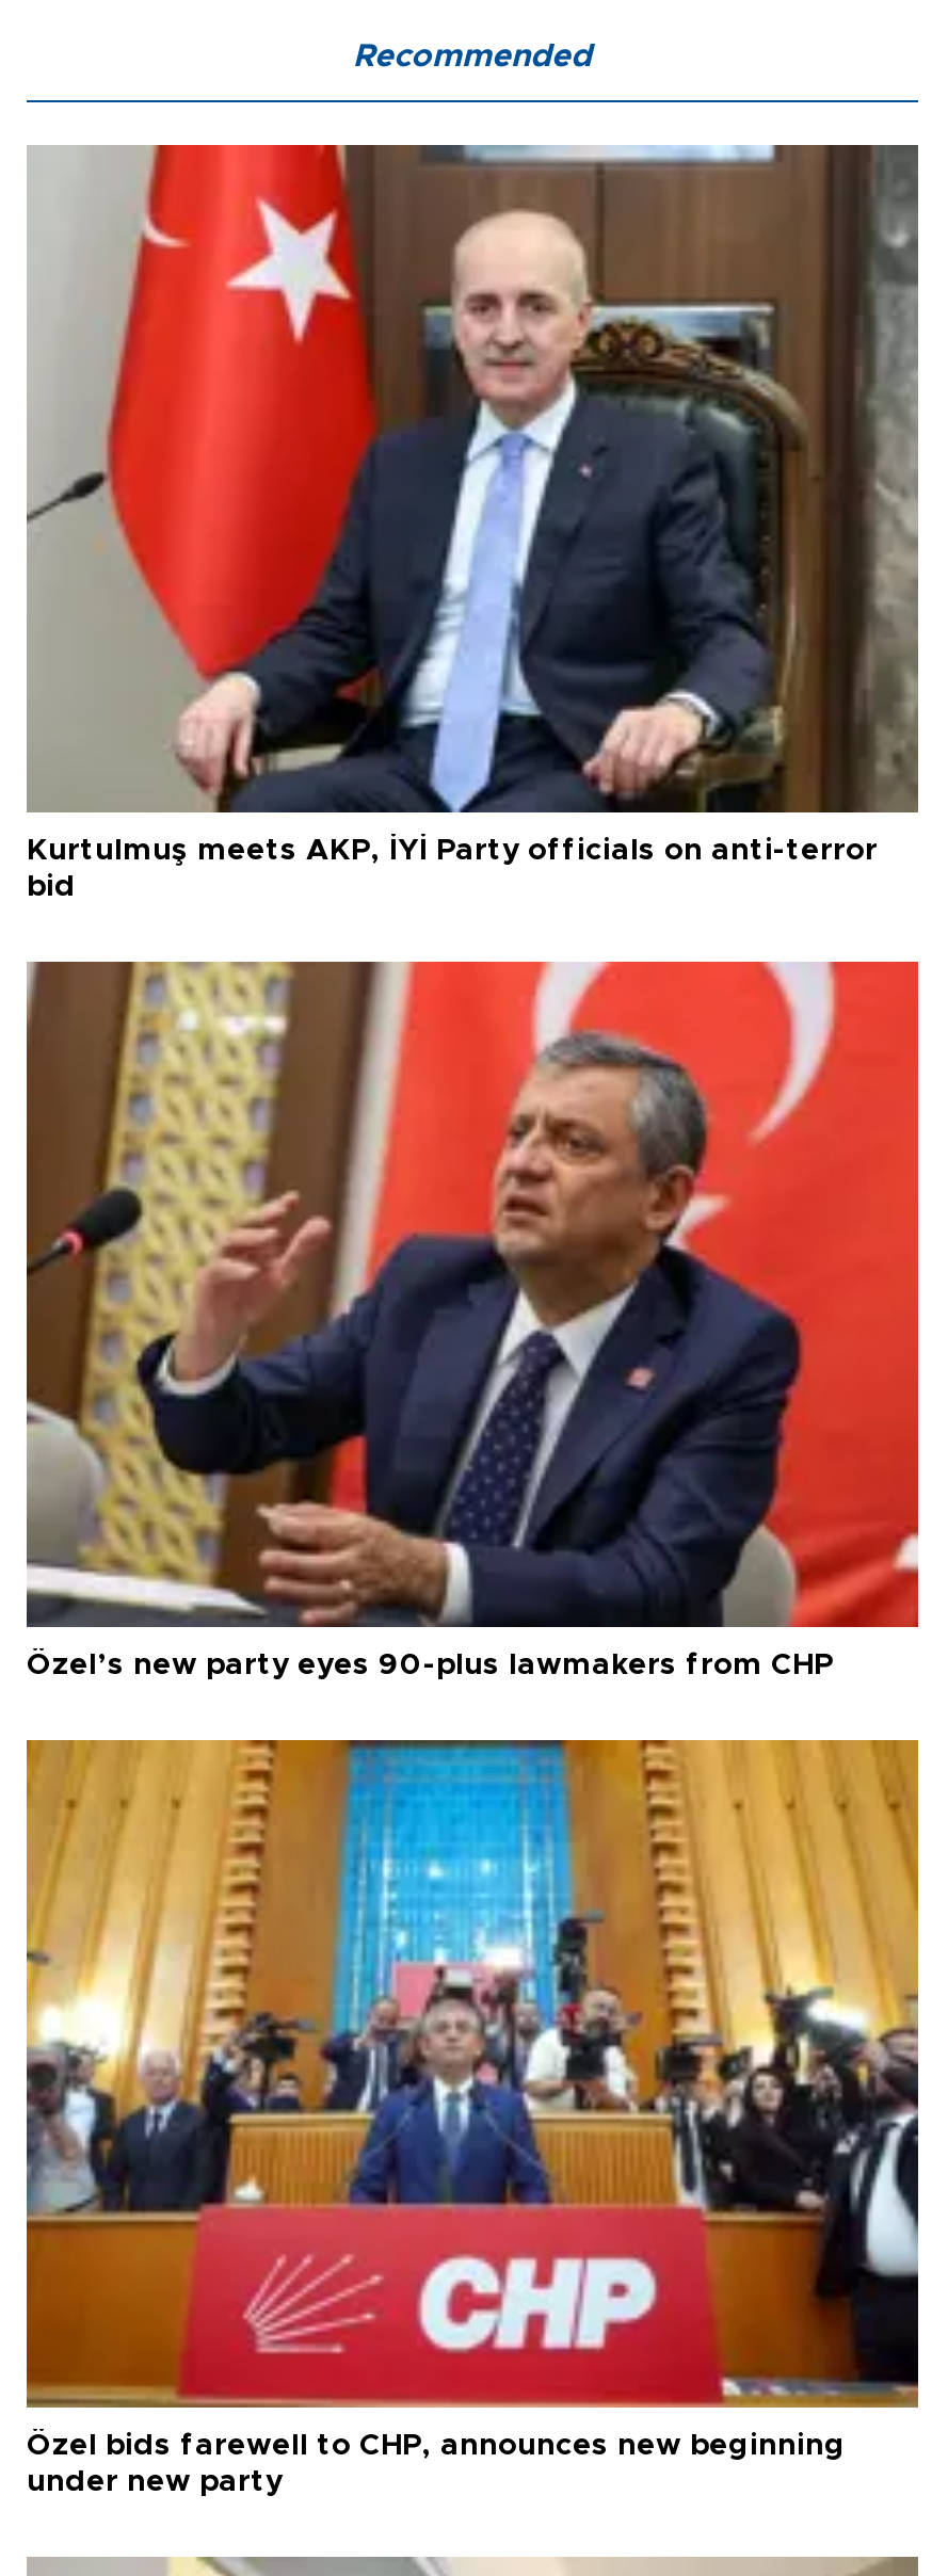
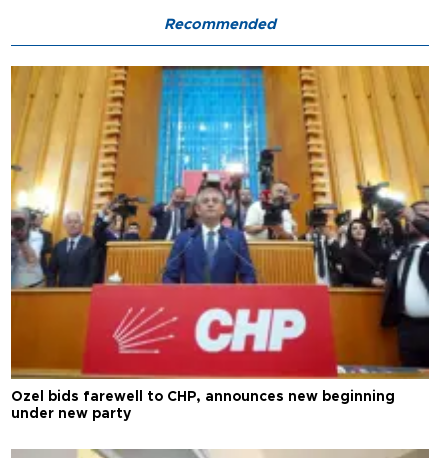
- [image]
- Kurtulmuş meets AKP, İYİ Party officials on anti-terror
- bid

- [image]
- Özel’s new party eyes 90-plus lawmakers from CHP
